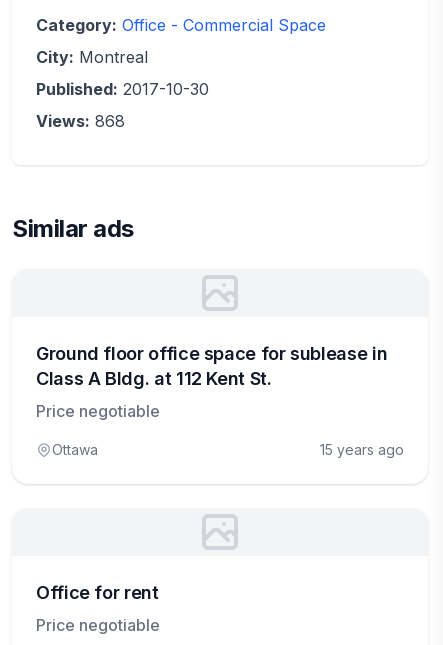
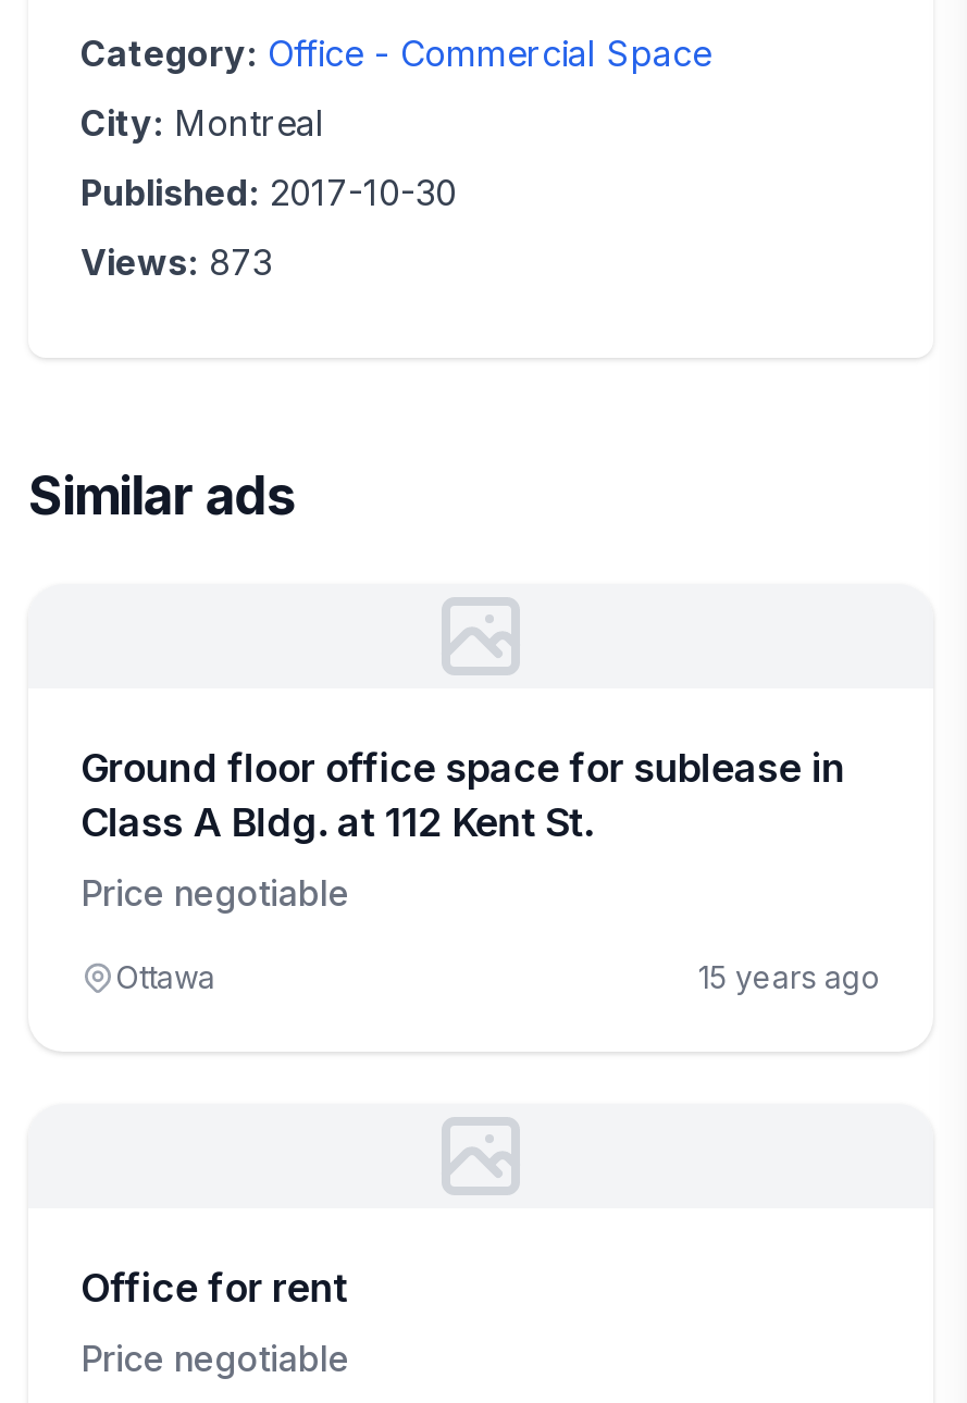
- Views: 868
+ Views: 873
